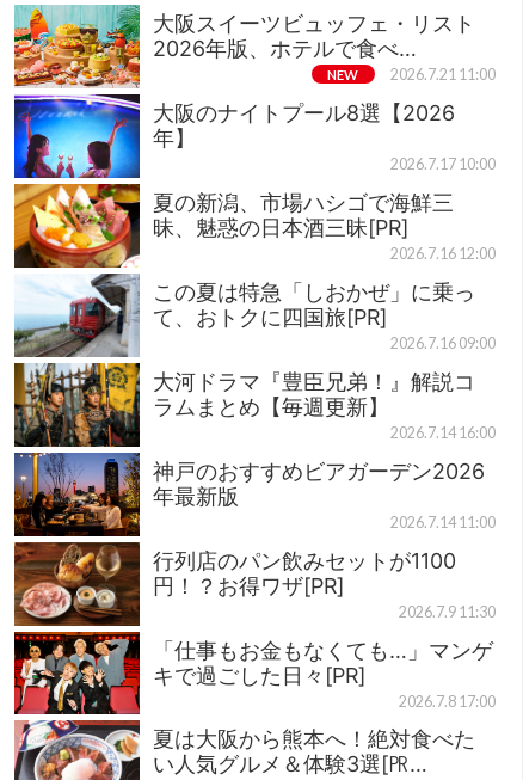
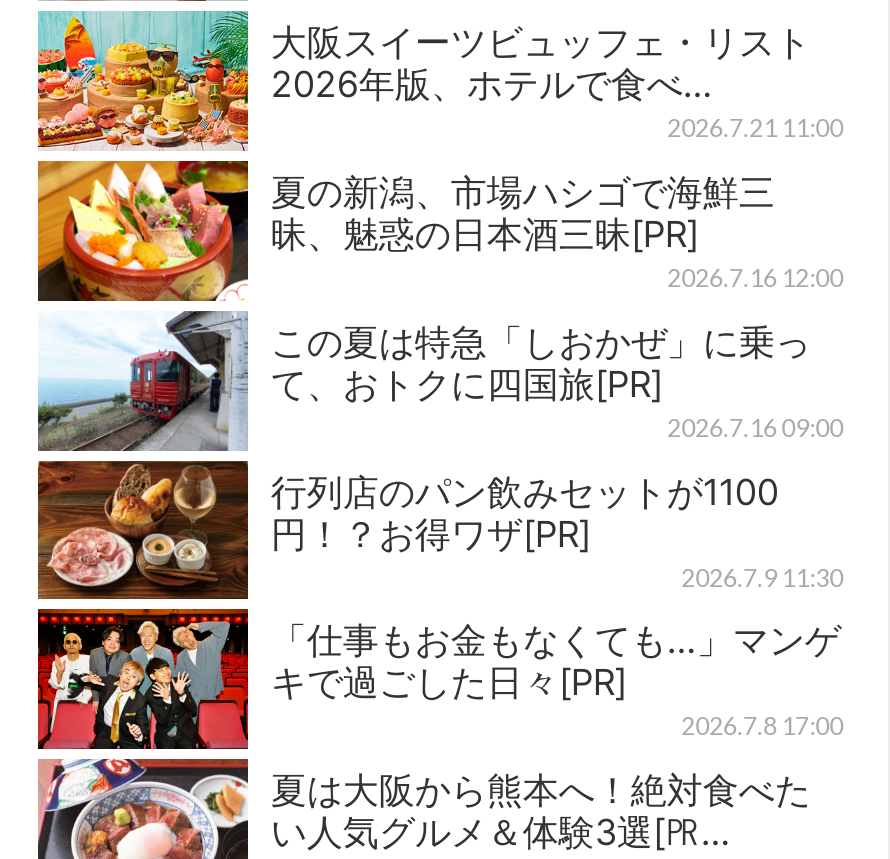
- NEW

- [image]
- 大阪のナイトプール8選【2026
- 年】
- 2026.7.17 10:00

- [image]
- 大河ドラマ『豊臣兄弟！』解説コ
- ラムまとめ【毎週更新】
- 2026.7.14 16:00
- 神戸のおすすめビアガーデン2026
- 年最新版
- 2026.7.14 11:00
